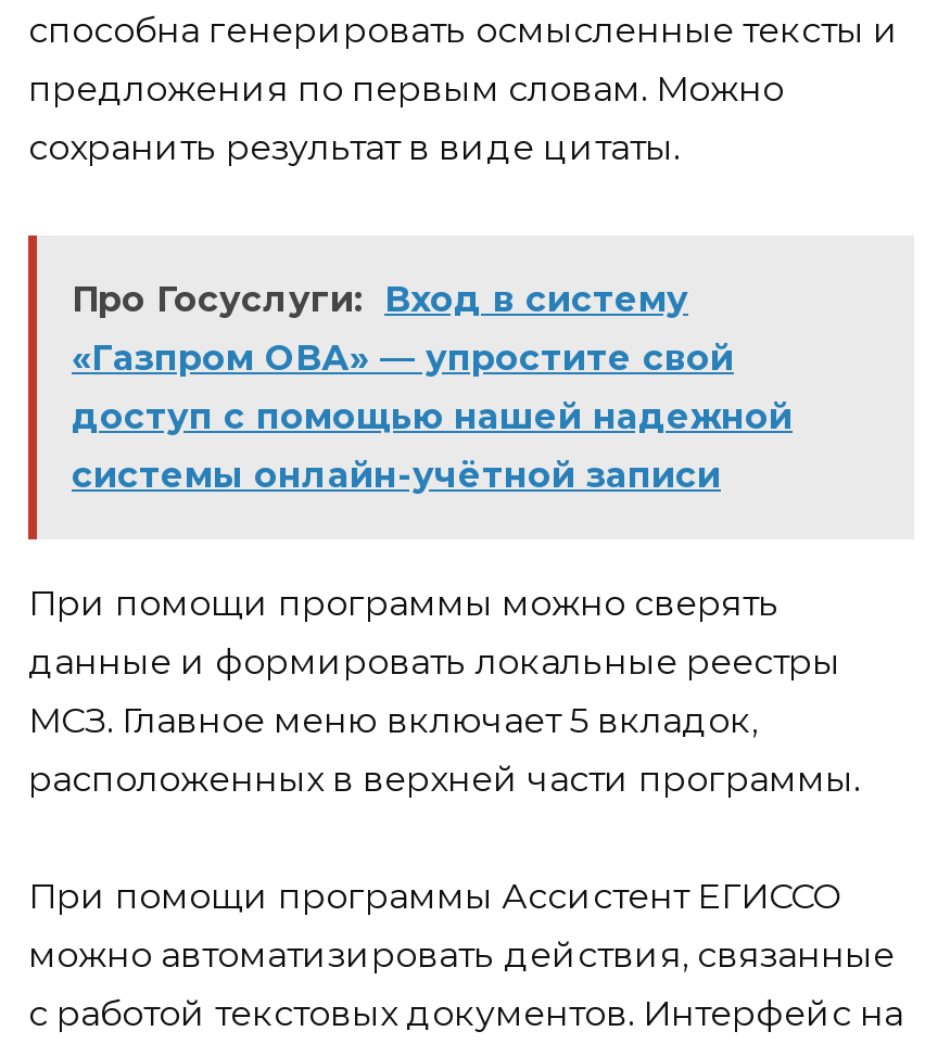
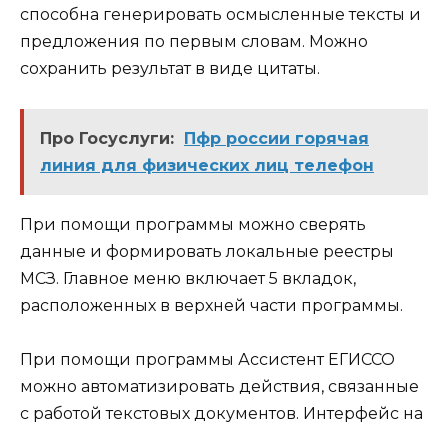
- Про Госуслуги: Вход в систему
- «Газпром ОВА» — упростите свой
- доступ с помощью нашей надежной
- системы онлайн-учётной записи
+ Про Госуслуги: Пфр россии горячая
+ линия для физических лиц телефон
